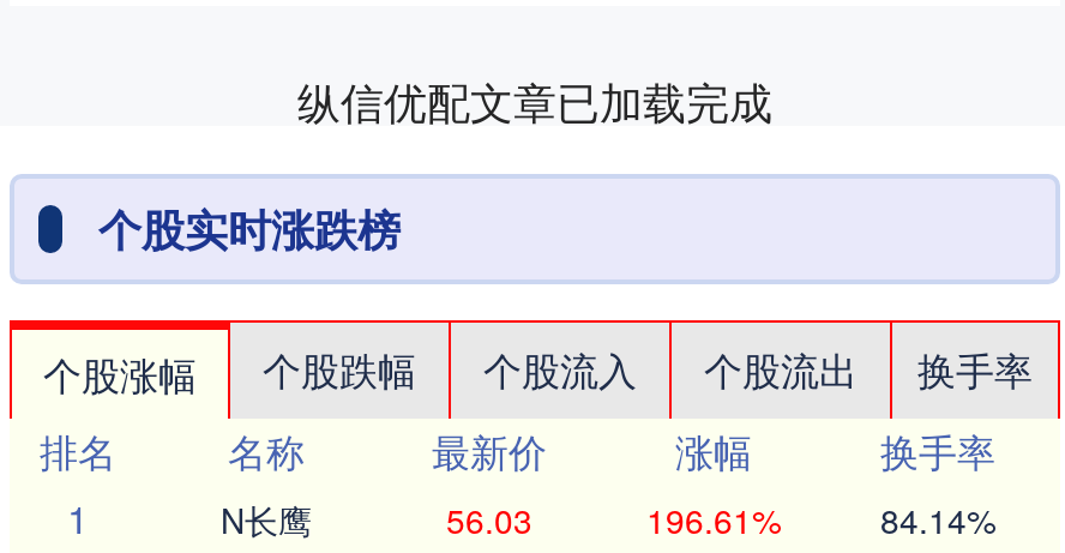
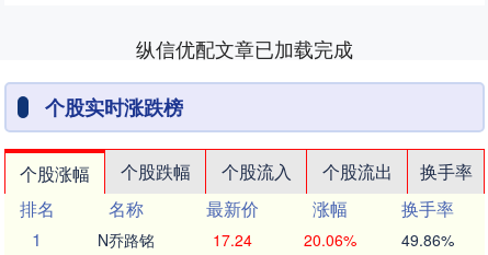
- N长鹰
- 56.03
- 196.61%
- 84.14%
+ N乔路铭
+ 17.24
+ 20.06%
+ 49.86%
